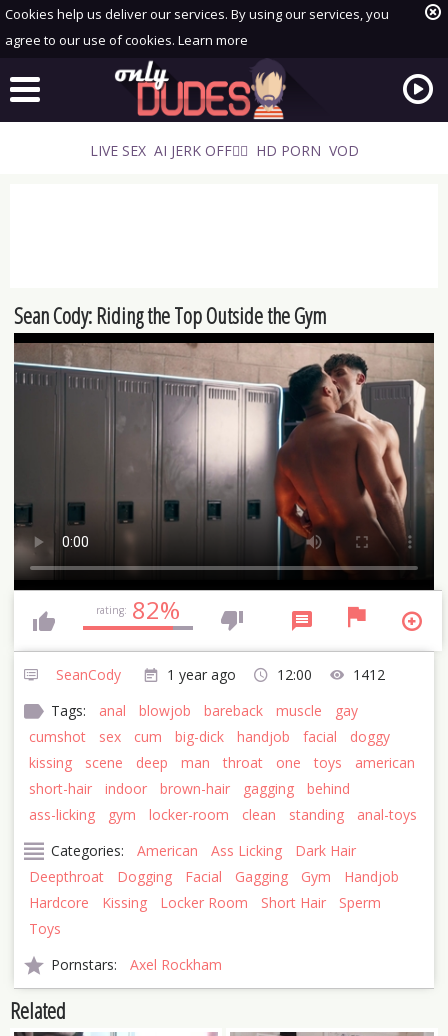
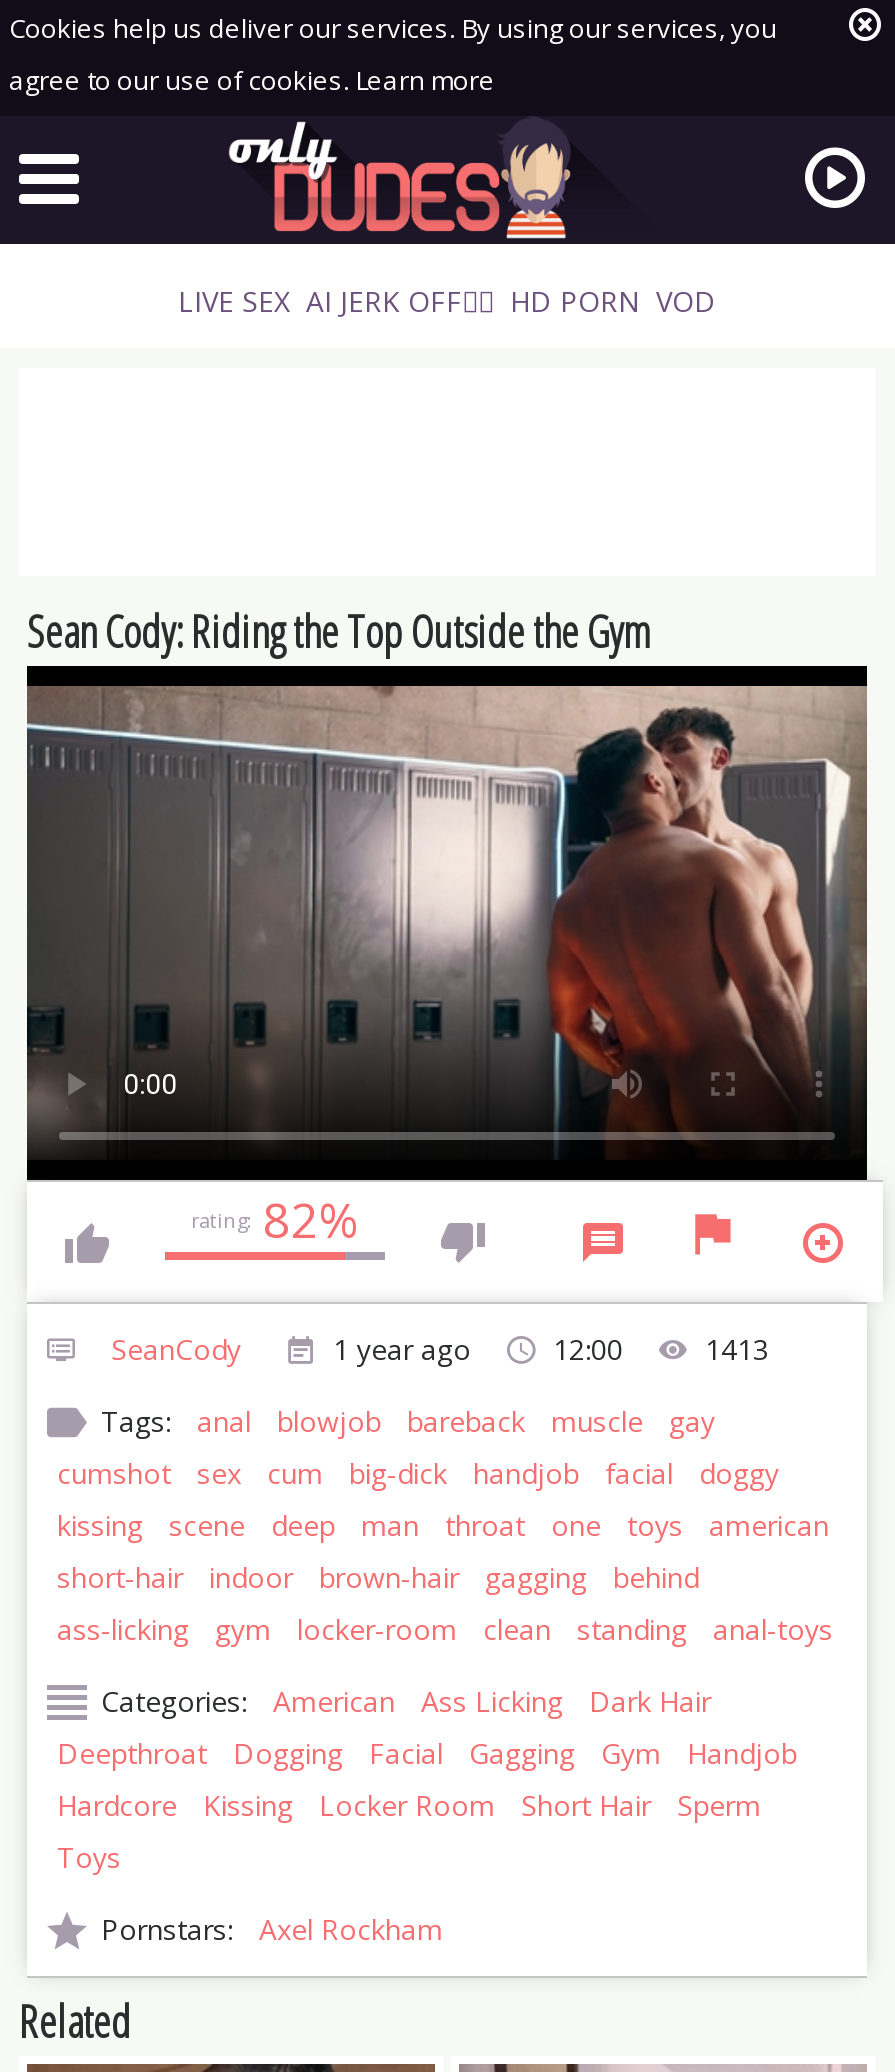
- 1412
+ 1413
